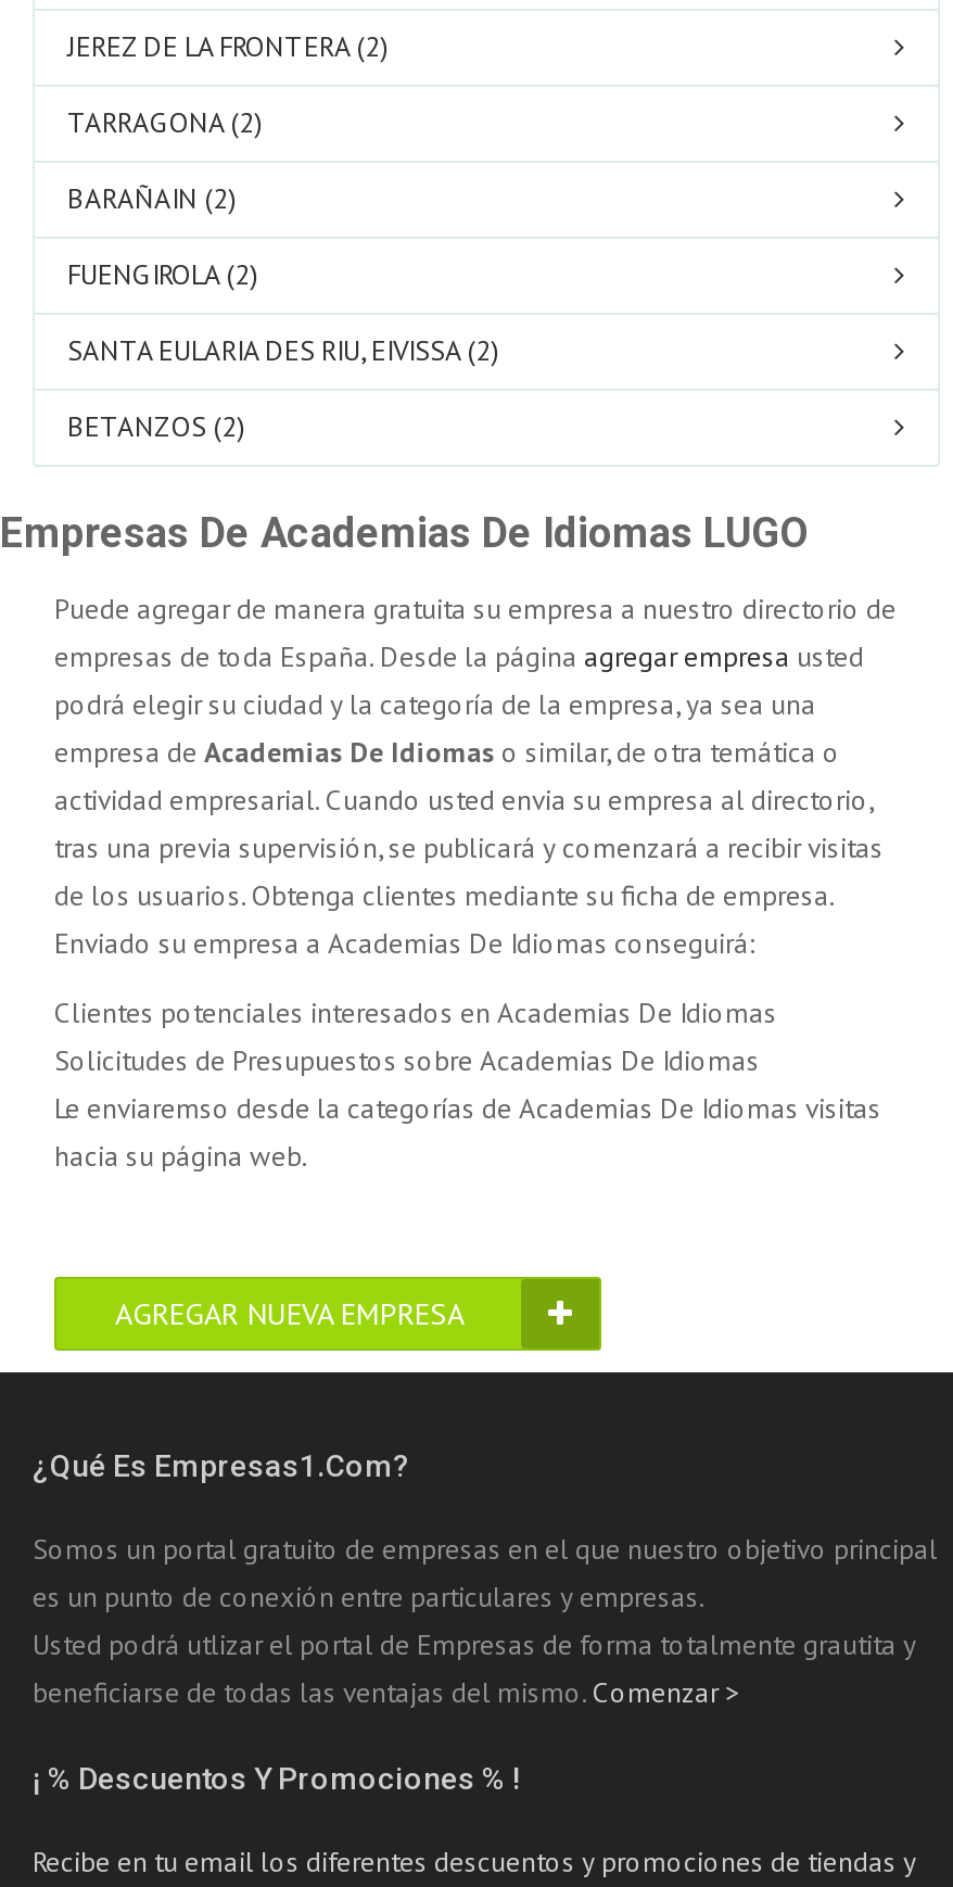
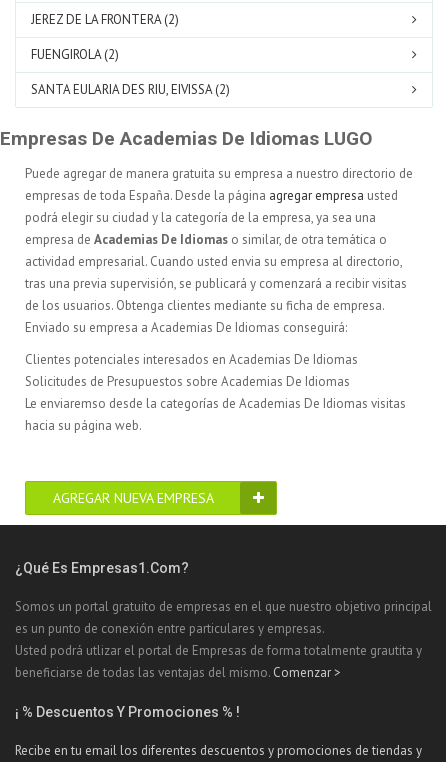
- TARRAGONA (2)
- BARAÑAIN (2)

- BETANZOS (2)
